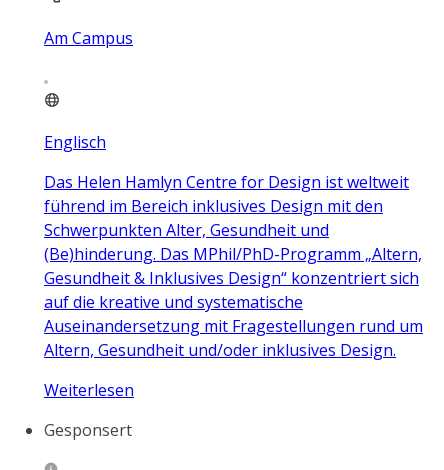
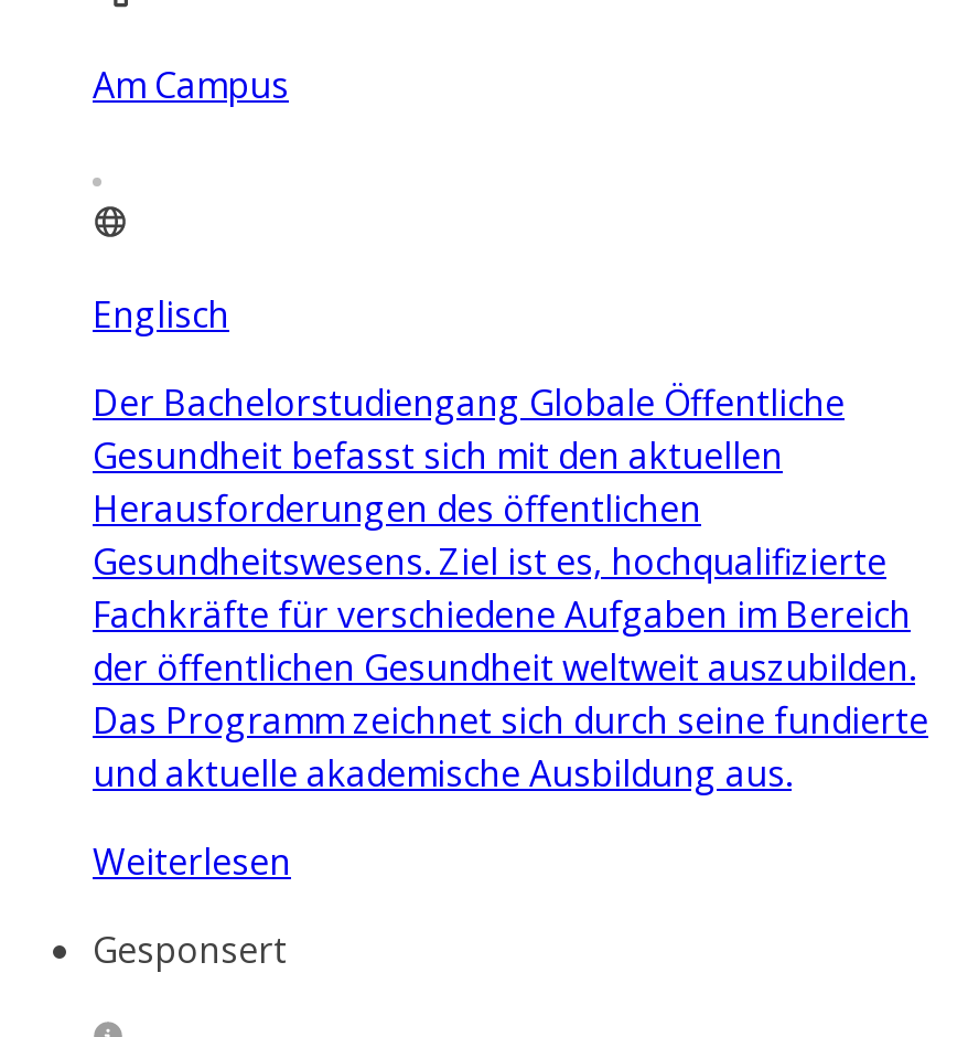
- Das Helen Hamlyn Centre for Design ist weltweit
- führend im Bereich inklusives Design mit den
- Schwerpunkten Alter, Gesundheit und
- (Be)hinderung. Das MPhil/PhD-Programm „Altern,
- Gesundheit & Inklusives Design“ konzentriert sich
- auf die kreative und systematische
- Auseinandersetzung mit Fragestellungen rund um
- Altern, Gesundheit und/oder inklusives Design.
+ Der Bachelorstudiengang Globale Öffentliche
+ Gesundheit befasst sich mit den aktuellen
+ Herausforderungen des öffentlichen
+ Gesundheitswesens. Ziel ist es, hochqualifizierte
+ Fachkräfte für verschiedene Aufgaben im Bereich
+ der öffentlichen Gesundheit weltweit auszubilden.
+ Das Programm zeichnet sich durch seine fundierte
+ und aktuelle akademische Ausbildung aus.
